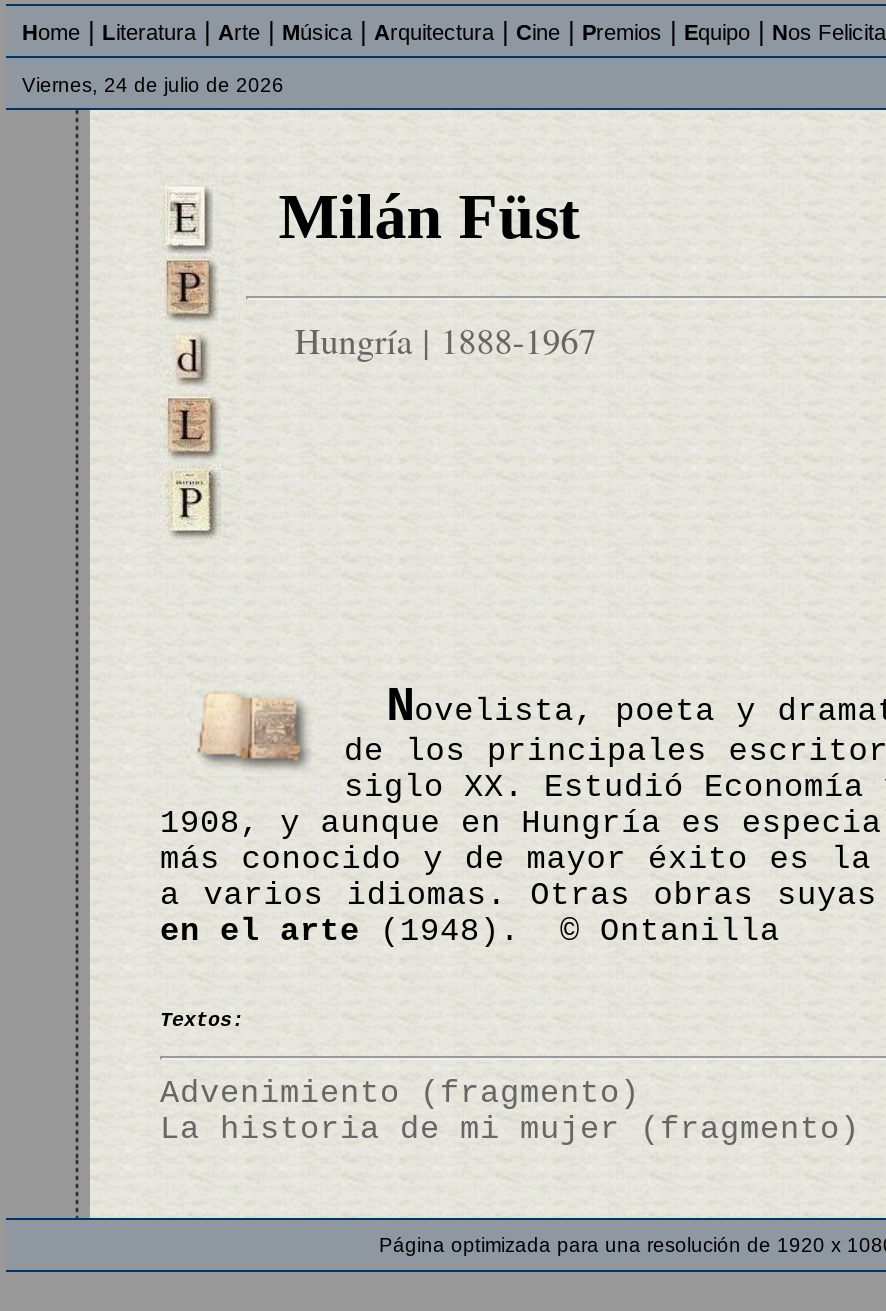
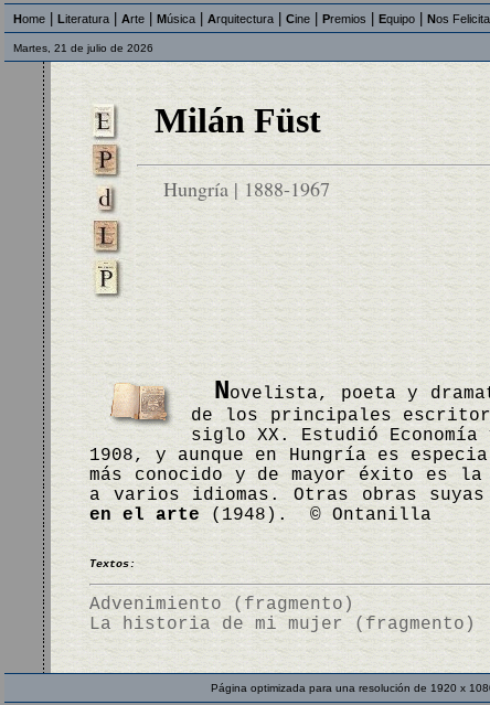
- Viernes, 24 de julio de 2026
+ Martes, 21 de julio de 2026
